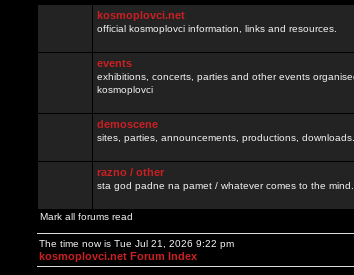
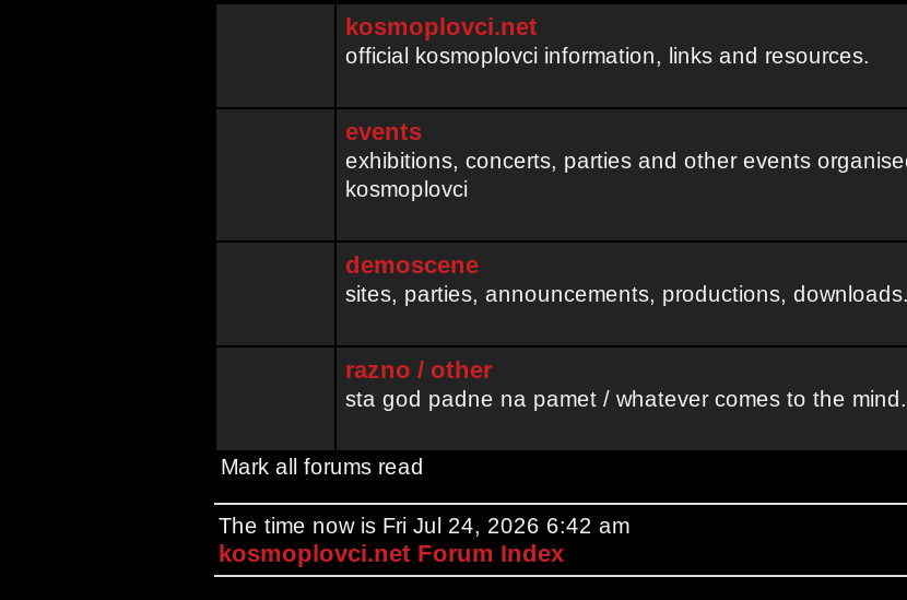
- The time now is Tue Jul 21, 2026 9:22 pm
+ The time now is Fri Jul 24, 2026 6:42 am
